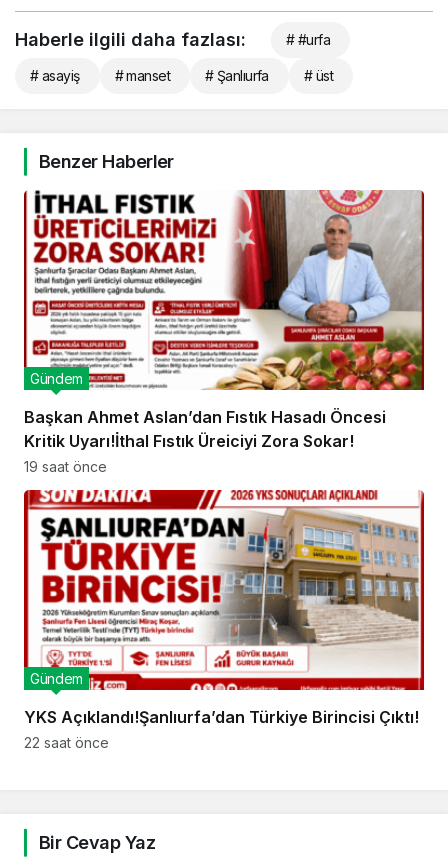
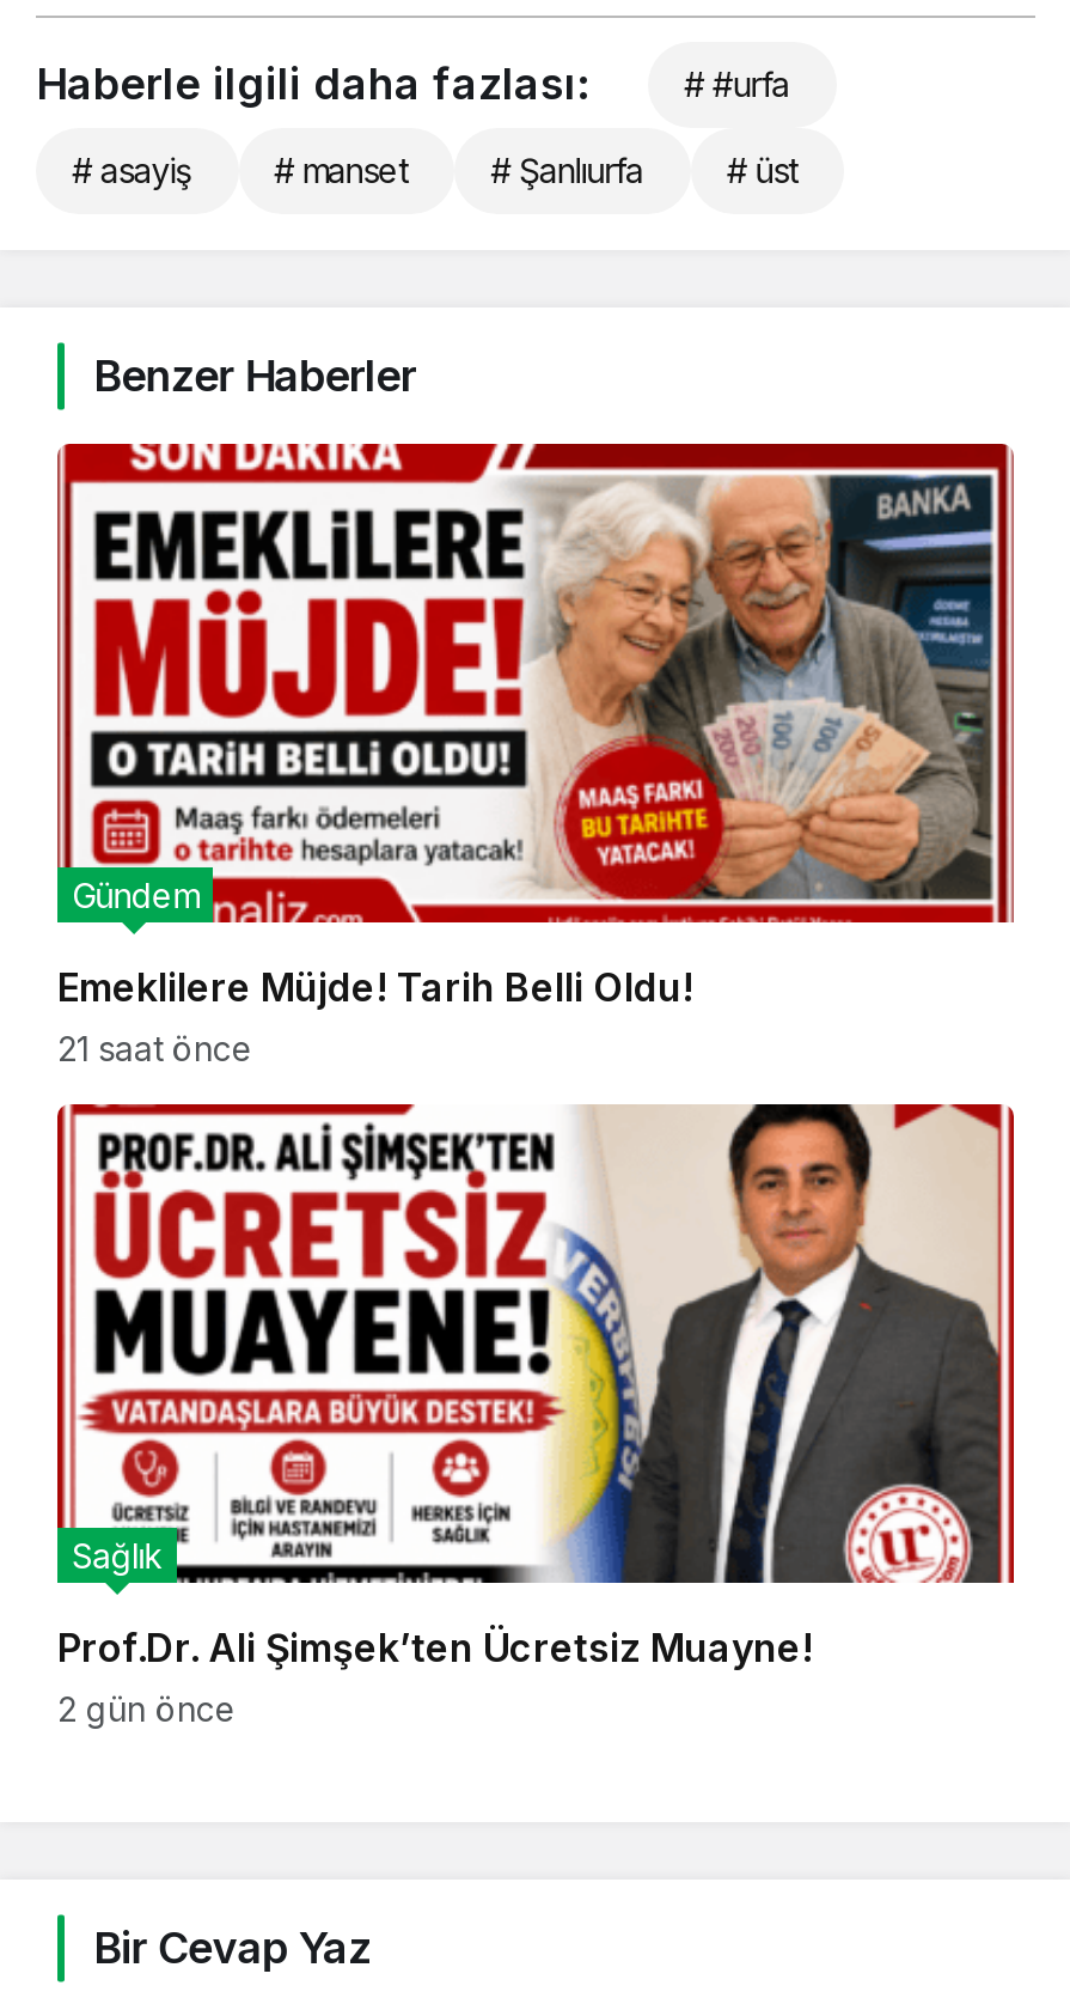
- [image]
- Başkan Ahmet Aslan’dan Fıstık Hasadı Öncesi
- Kritik Uyarı!İthal Fıstık Üreiciyi Zora Sokar!
+ [image]
+ Emeklilere Müjde! Tarih Belli Oldu!

- 19 saat önce
+ 21 saat önce

- [image]
- Gündem
+ [image]
+ Sağlık

- YKS Açıklandı!Şanlıurfa’dan Türkiye Birincisi Çıktı!
+ Prof.Dr. Ali Şimşek’ten Ücretsiz Muayne!

- 22 saat önce
+ 2 gün önce
